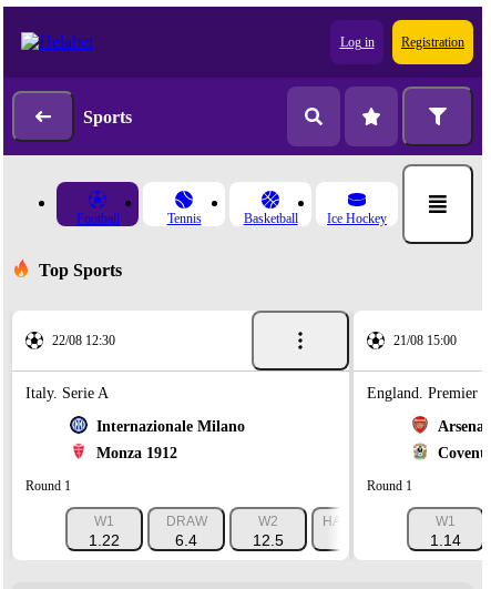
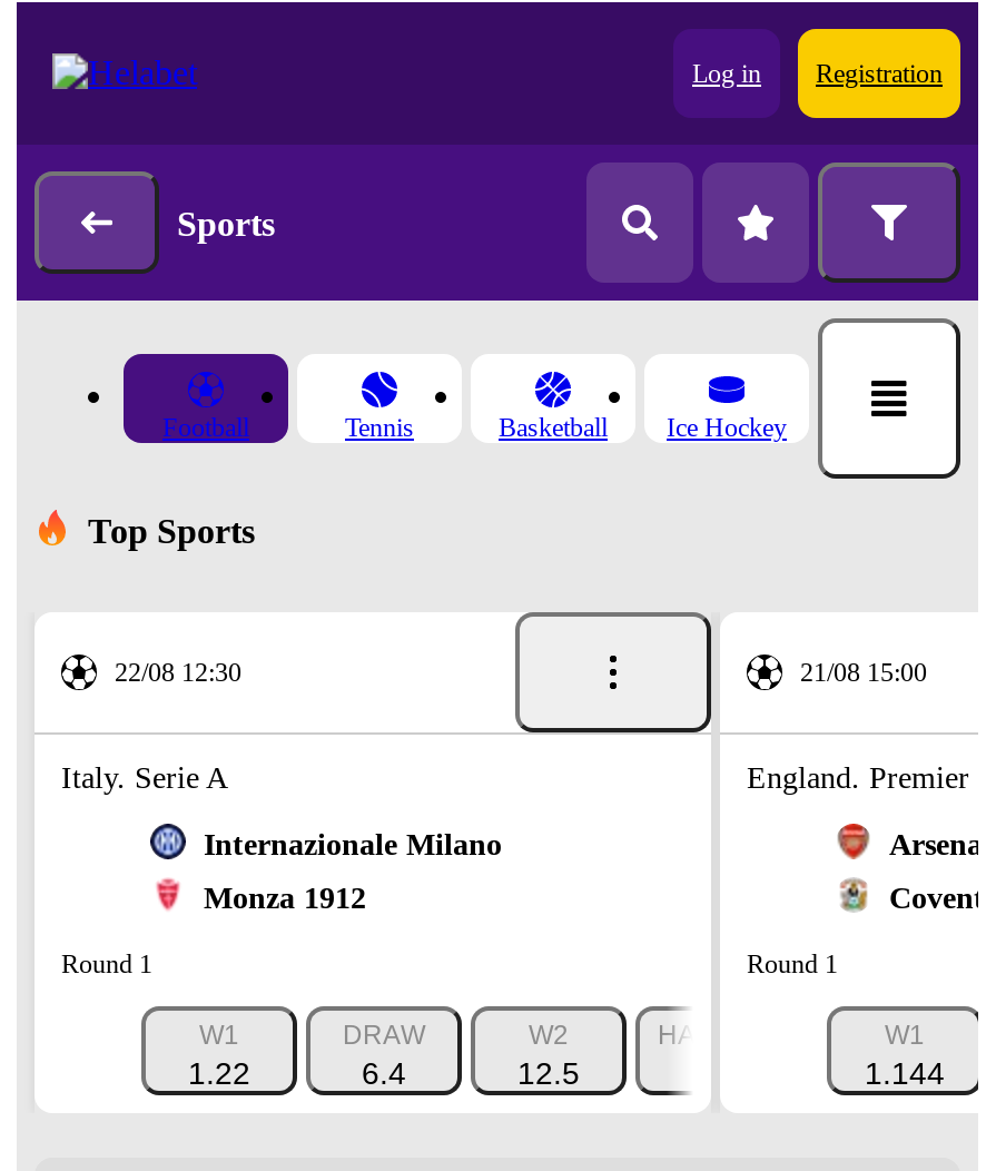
- 1.14
+ 1.144
